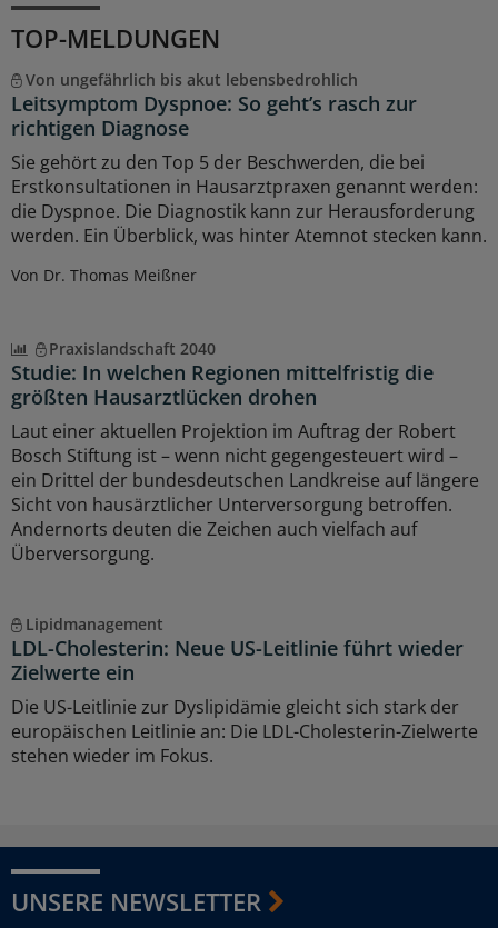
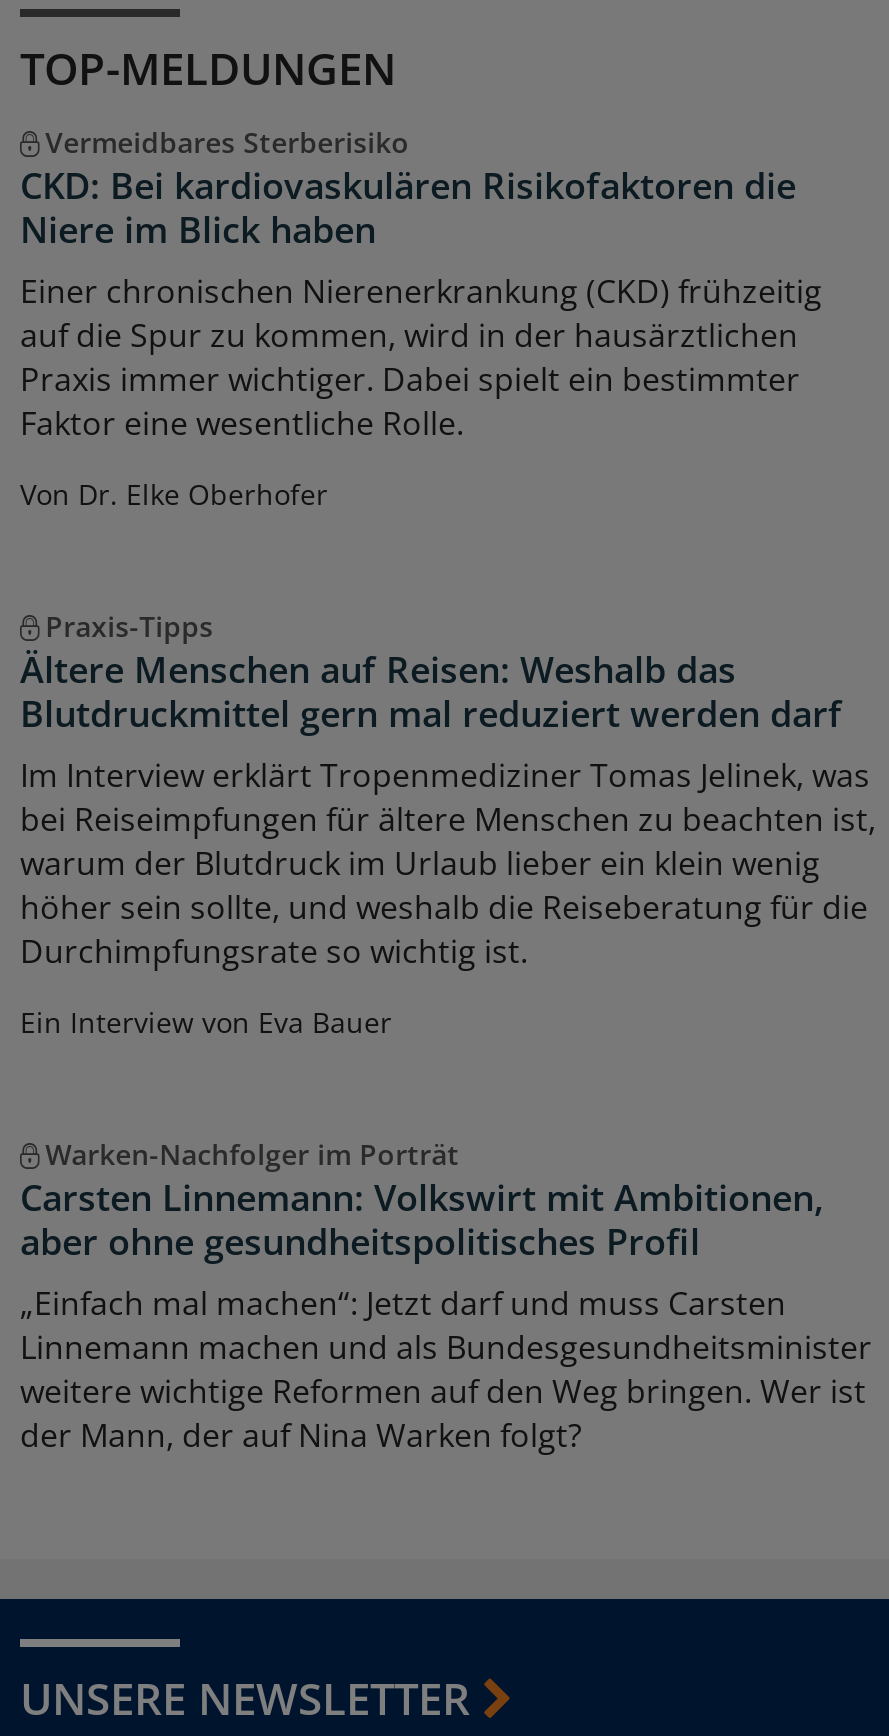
- Von ungefährlich bis akut lebensbedrohlich
- Leitsymptom Dyspnoe: So geht’s rasch zur
- richtigen Diagnose
- Sie gehört zu den Top 5 der Beschwerden, die bei
- Erstkonsultationen in Hausarztpraxen genannt werden:
- die Dyspnoe. Die Diagnostik kann zur Herausforderung
- werden. Ein Überblick, was hinter Atemnot stecken kann.
- Von Dr. Thomas Meißner
- Praxislandschaft 2040
- Studie: In welchen Regionen mittelfristig die
- größten Hausarztlücken drohen
- Laut einer aktuellen Projektion im Auftrag der Robert
- Bosch Stiftung ist – wenn nicht gegengesteuert wird –
- ein Drittel der bundesdeutschen Landkreise auf längere
- Sicht von hausärztlicher Unterversorgung betroffen.
- Andernorts deuten die Zeichen auch vielfach auf
- Überversorgung.
- Lipidmanagement
- LDL-Cholesterin: Neue US-Leitlinie führt wieder
- Zielwerte ein
- Die US-Leitlinie zur Dyslipidämie gleicht sich stark der
- europäischen Leitlinie an: Die LDL-Cholesterin-Zielwerte
- stehen wieder im Fokus.
+ Vermeidbares Sterberisiko
+ CKD: Bei kardiovaskulären Risikofaktoren die
+ Niere im Blick haben
+ Einer chronischen Nierenerkrankung (CKD) frühzeitig
+ auf die Spur zu kommen, wird in der hausärztlichen
+ Praxis immer wichtiger. Dabei spielt ein bestimmter
+ Faktor eine wesentliche Rolle.
+ Von Dr. Elke Oberhofer
+ Praxis-Tipps
+ Ältere Menschen auf Reisen: Weshalb das
+ Blutdruckmittel gern mal reduziert werden darf
+ Im Interview erklärt Tropenmediziner Tomas Jelinek, was
+ bei Reiseimpfungen für ältere Menschen zu beachten ist,
+ warum der Blutdruck im Urlaub lieber ein klein wenig
+ höher sein sollte, und weshalb die Reiseberatung für die
+ Durchimpfungsrate so wichtig ist.
+ Ein Interview von Eva Bauer
+ Warken-Nachfolger im Porträt
+ Carsten Linnemann: Volkswirt mit Ambitionen,
+ aber ohne gesundheitspolitisches Profil
+ „Einfach mal machen“: Jetzt darf und muss Carsten
+ Linnemann machen und als Bundesgesundheitsminister
+ weitere wichtige Reformen auf den Weg bringen. Wer ist
+ der Mann, der auf Nina Warken folgt?
